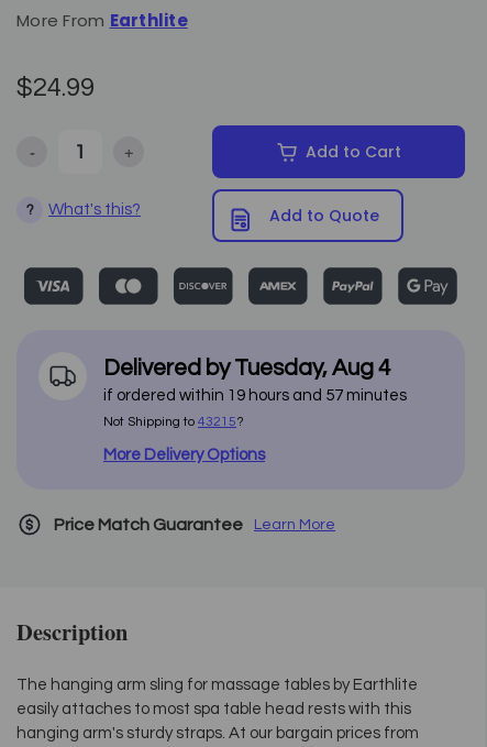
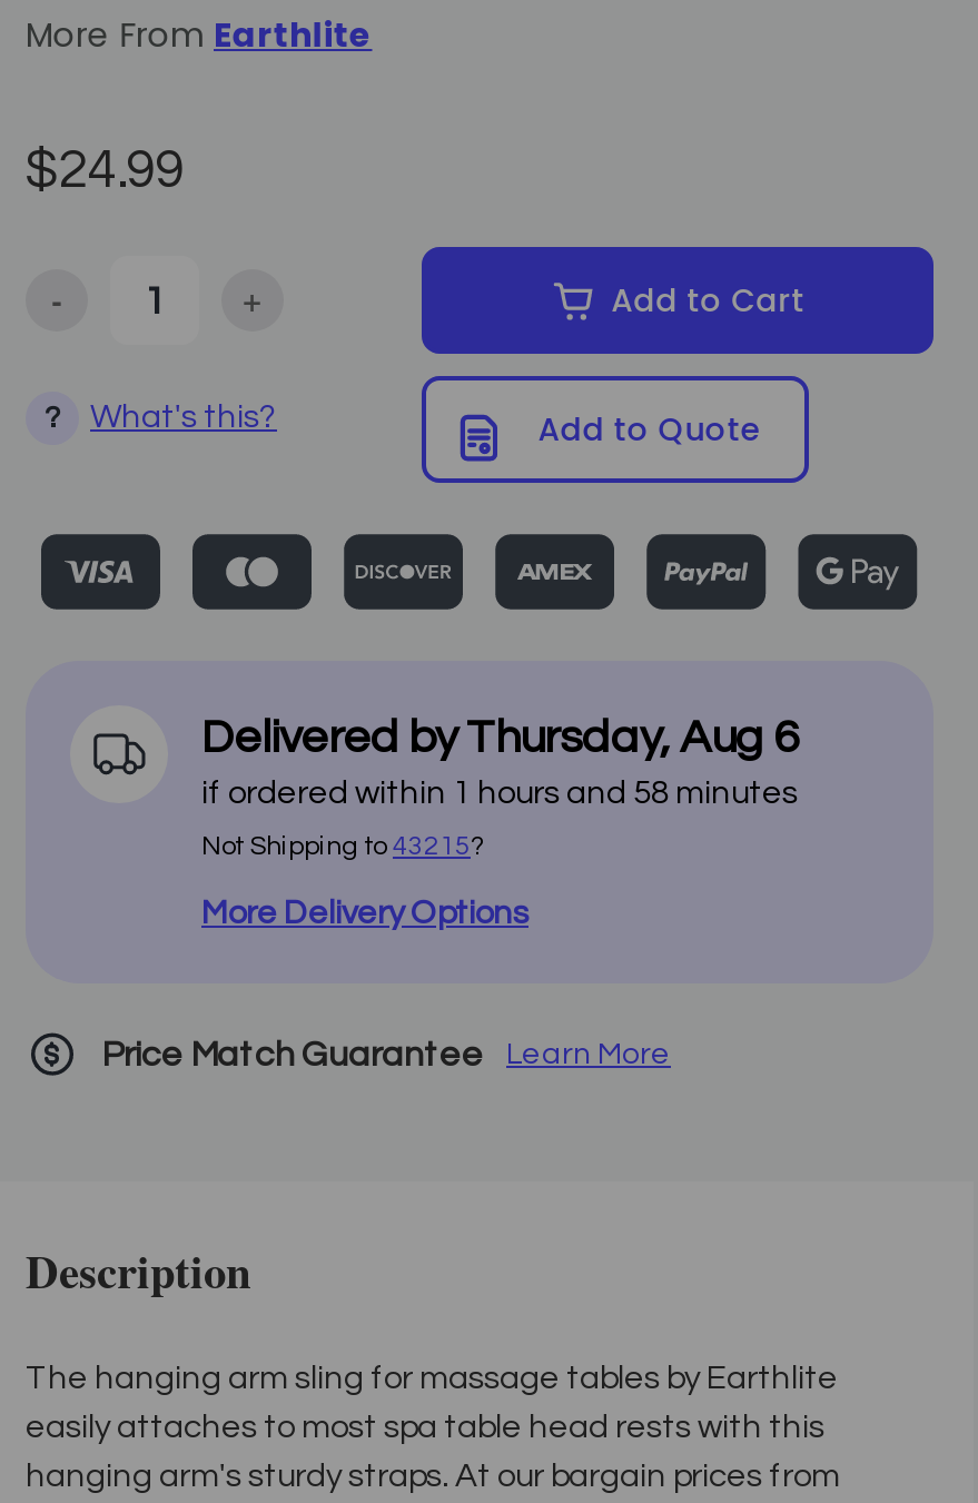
- Delivered byTuesday, Aug 4
+ Delivered byThursday, Aug 6

- if ordered within 19 hours and 57 minutes
+ if ordered within 1 hours and 58 minutes
